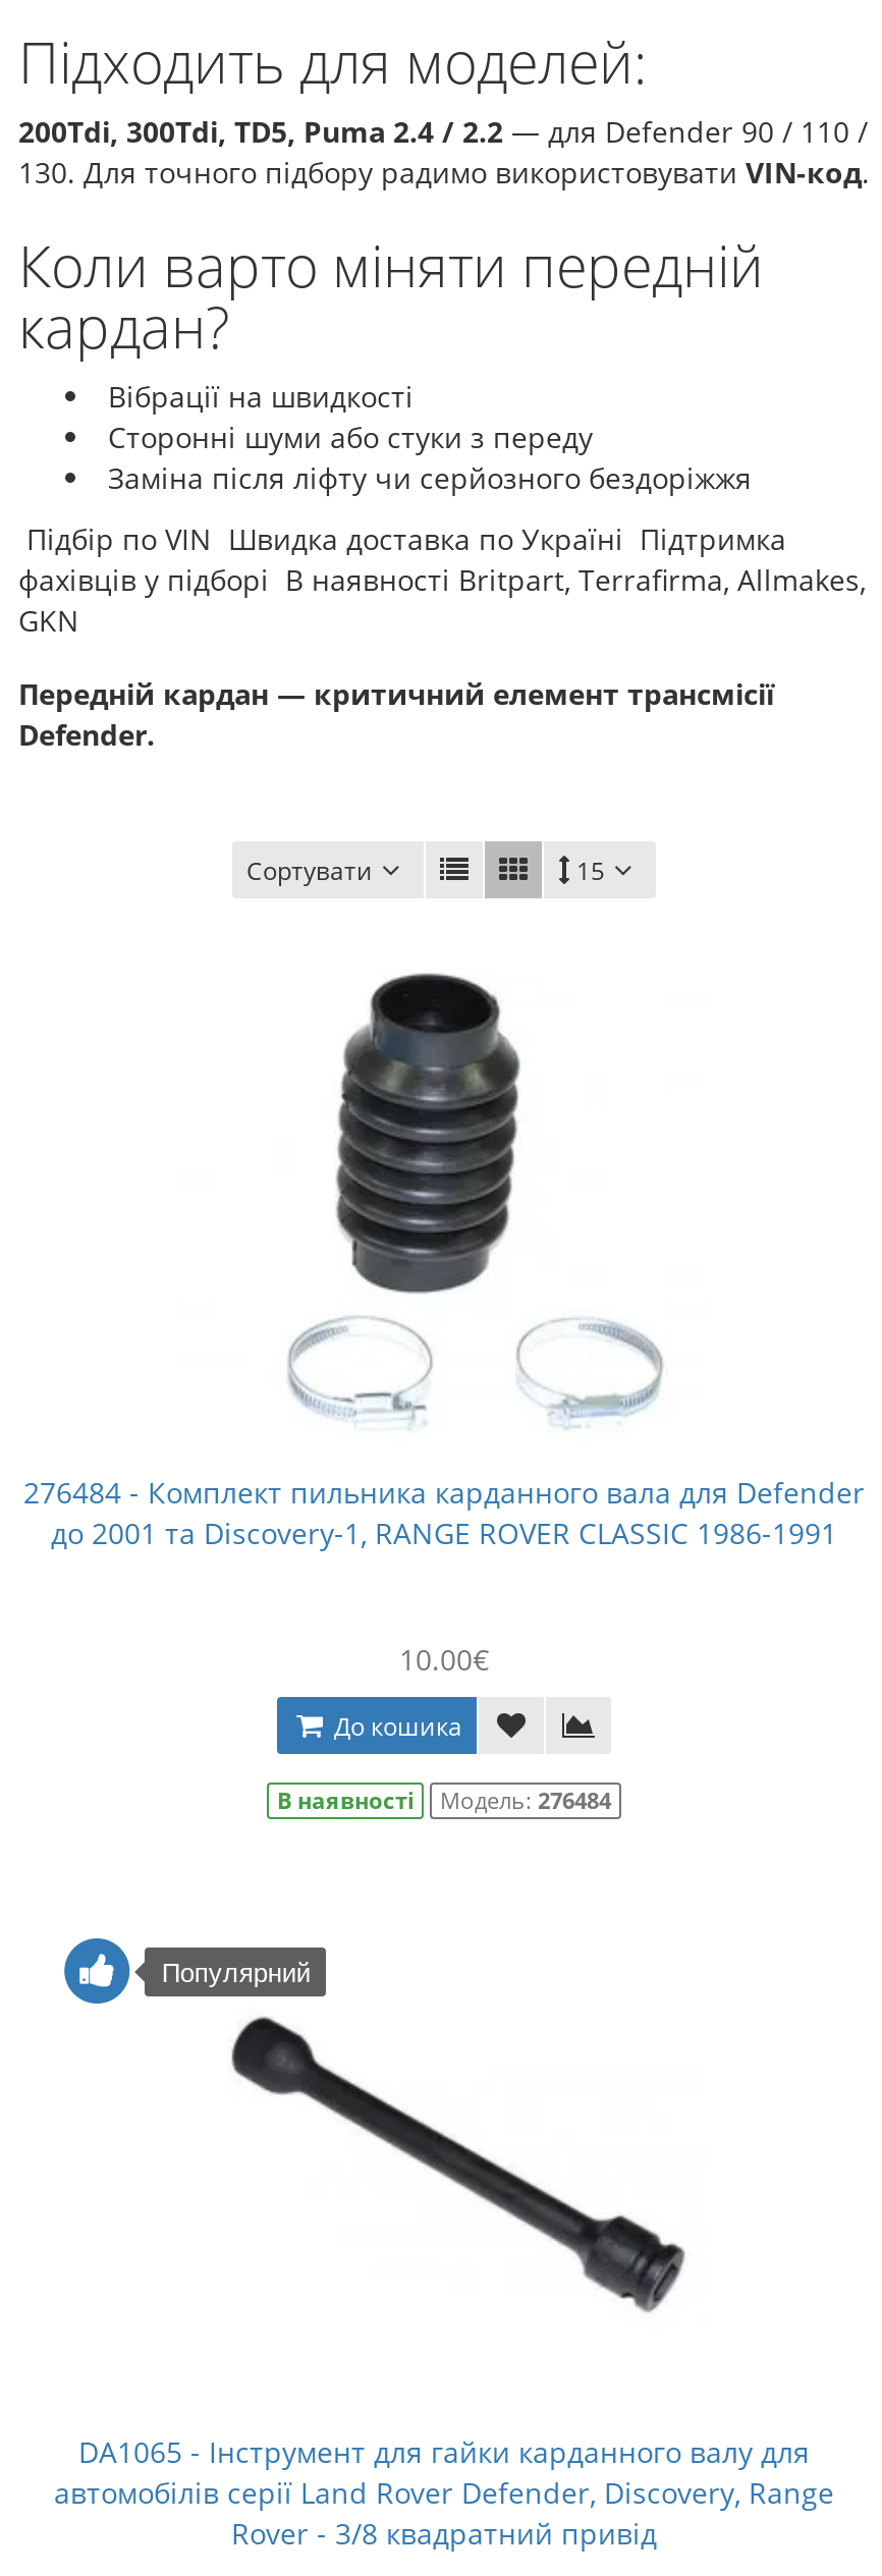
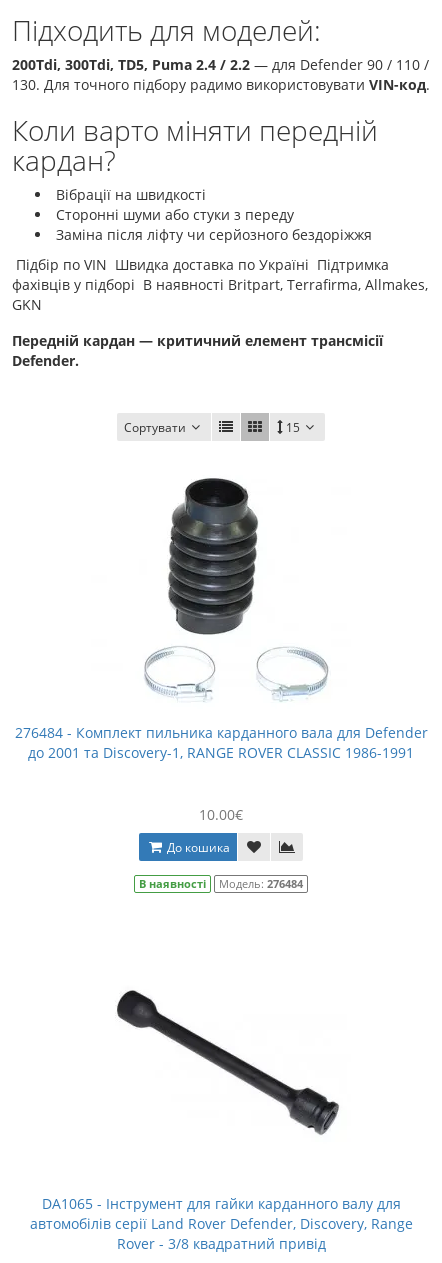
- [image]
- Популярний
